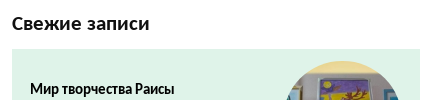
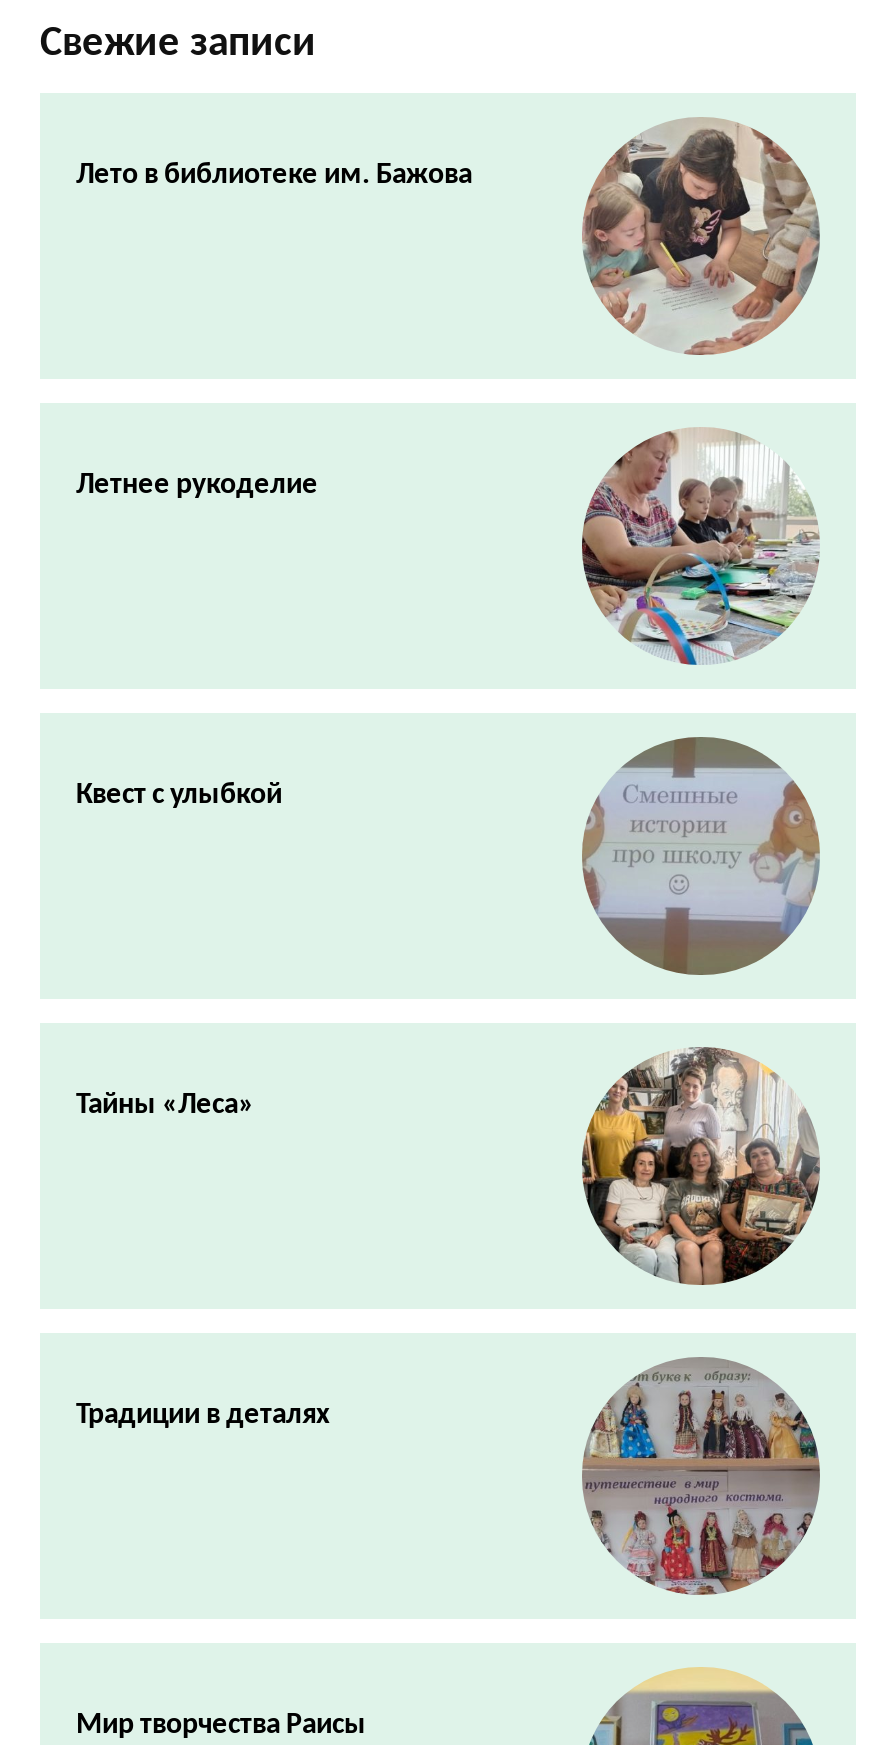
+ Лето в библиотеке им. Бажова

+ Летнее рукоделие

+ Квест с улыбкой

+ Тайны «Леса»

+ Традиции в деталях

+ [image]

+ [image]

+ [image]

+ [image]

+ [image]
